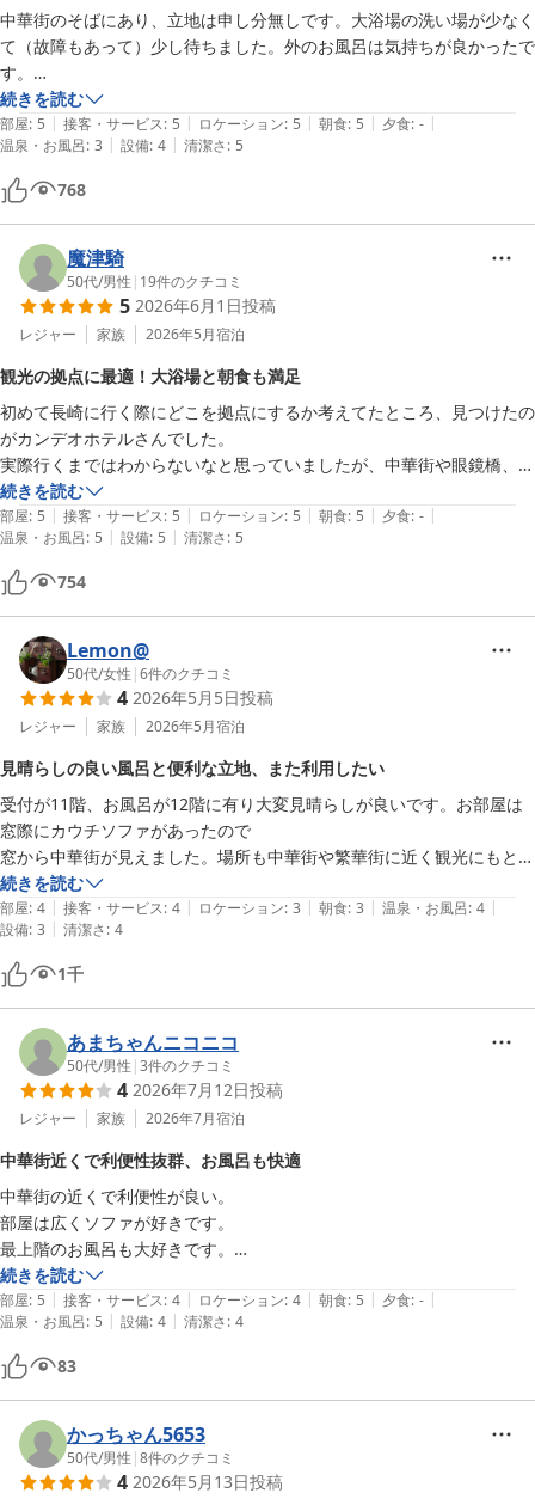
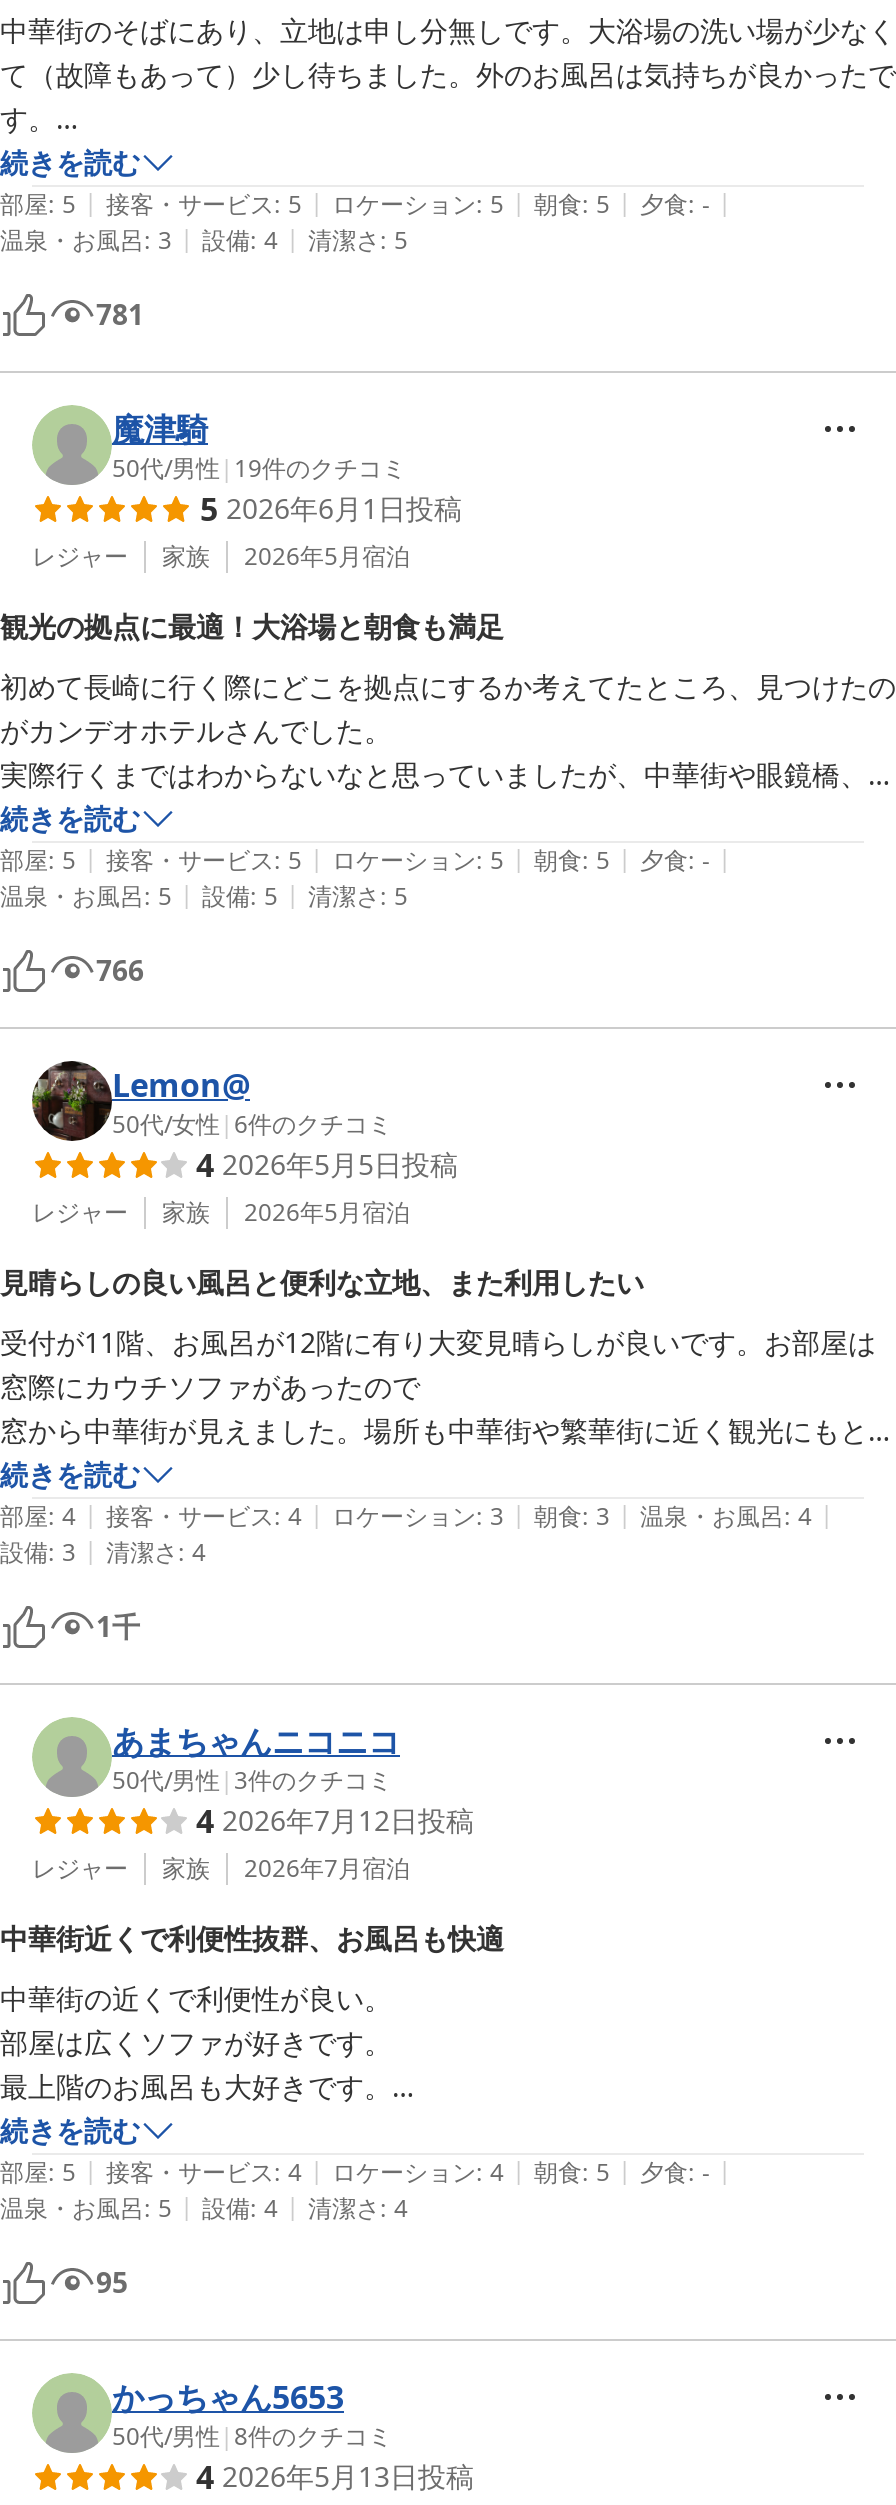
- 768
+ 781

- 754
+ 766

- 83
+ 95
